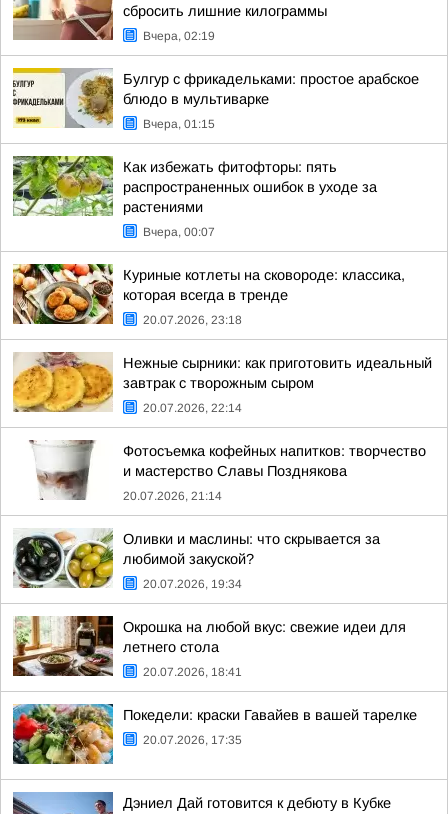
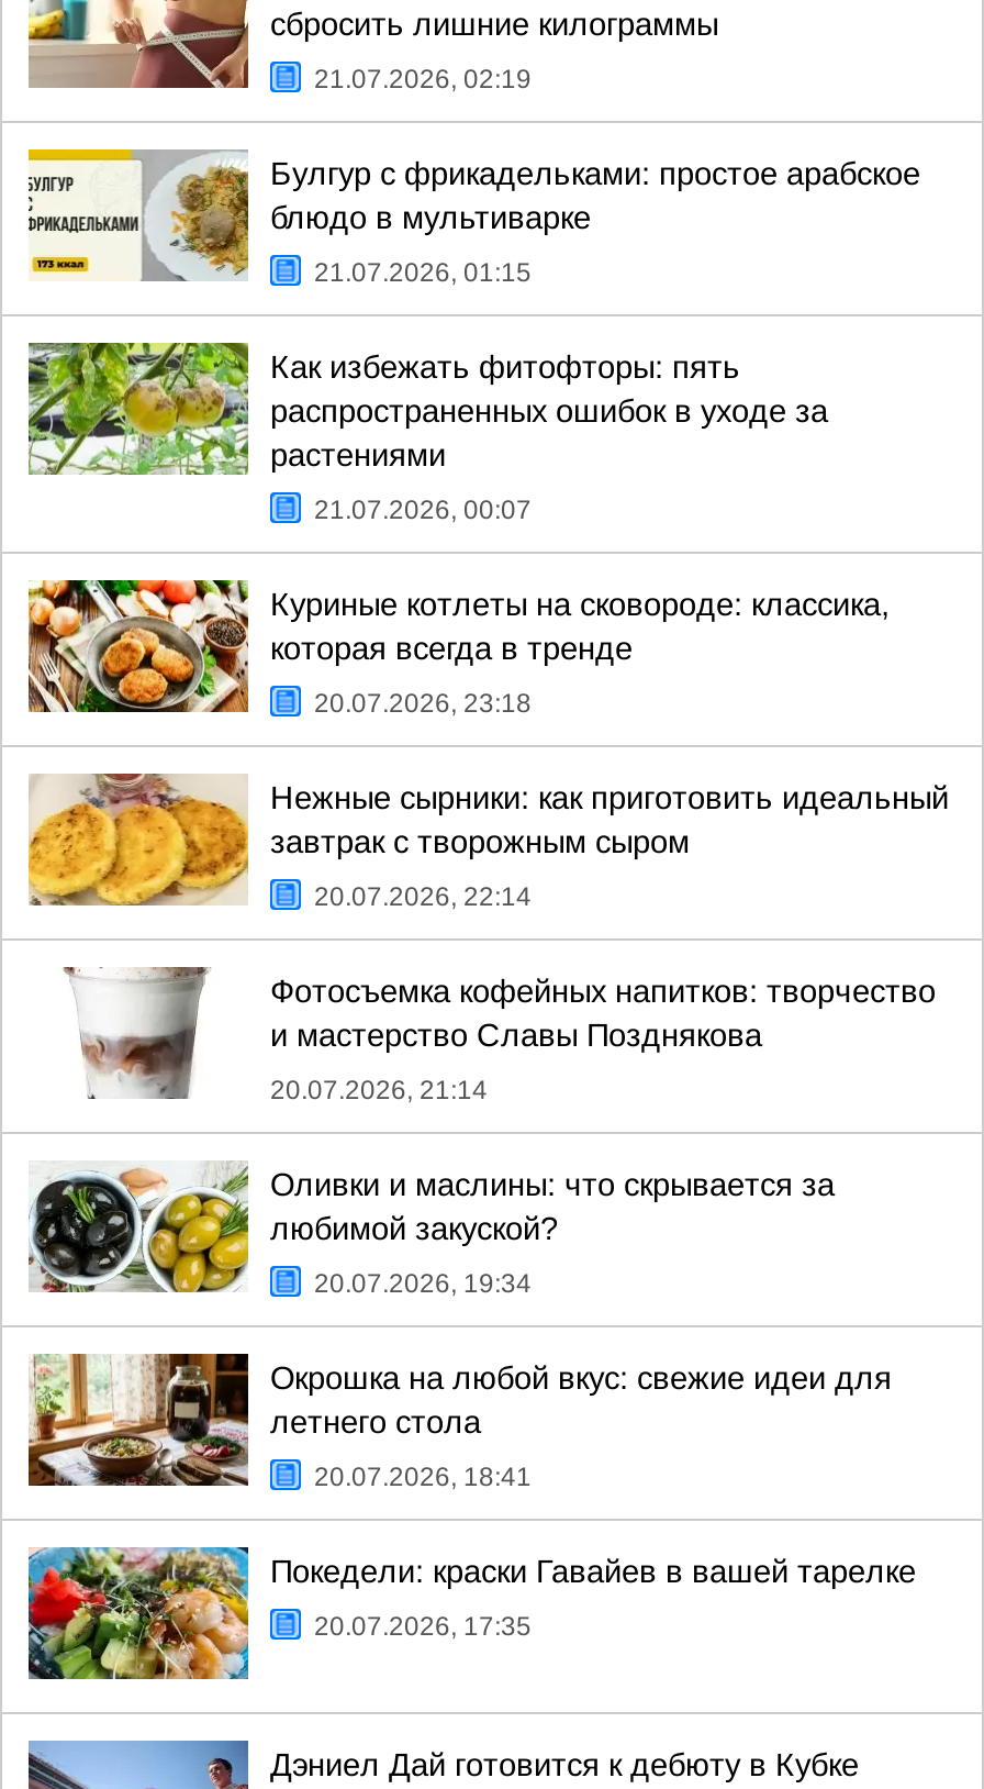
- Вчера, 02:19
+ 21.07.2026, 02:19

- Вчера, 01:15
+ 21.07.2026, 01:15

- Вчера, 00:07
+ 21.07.2026, 00:07
